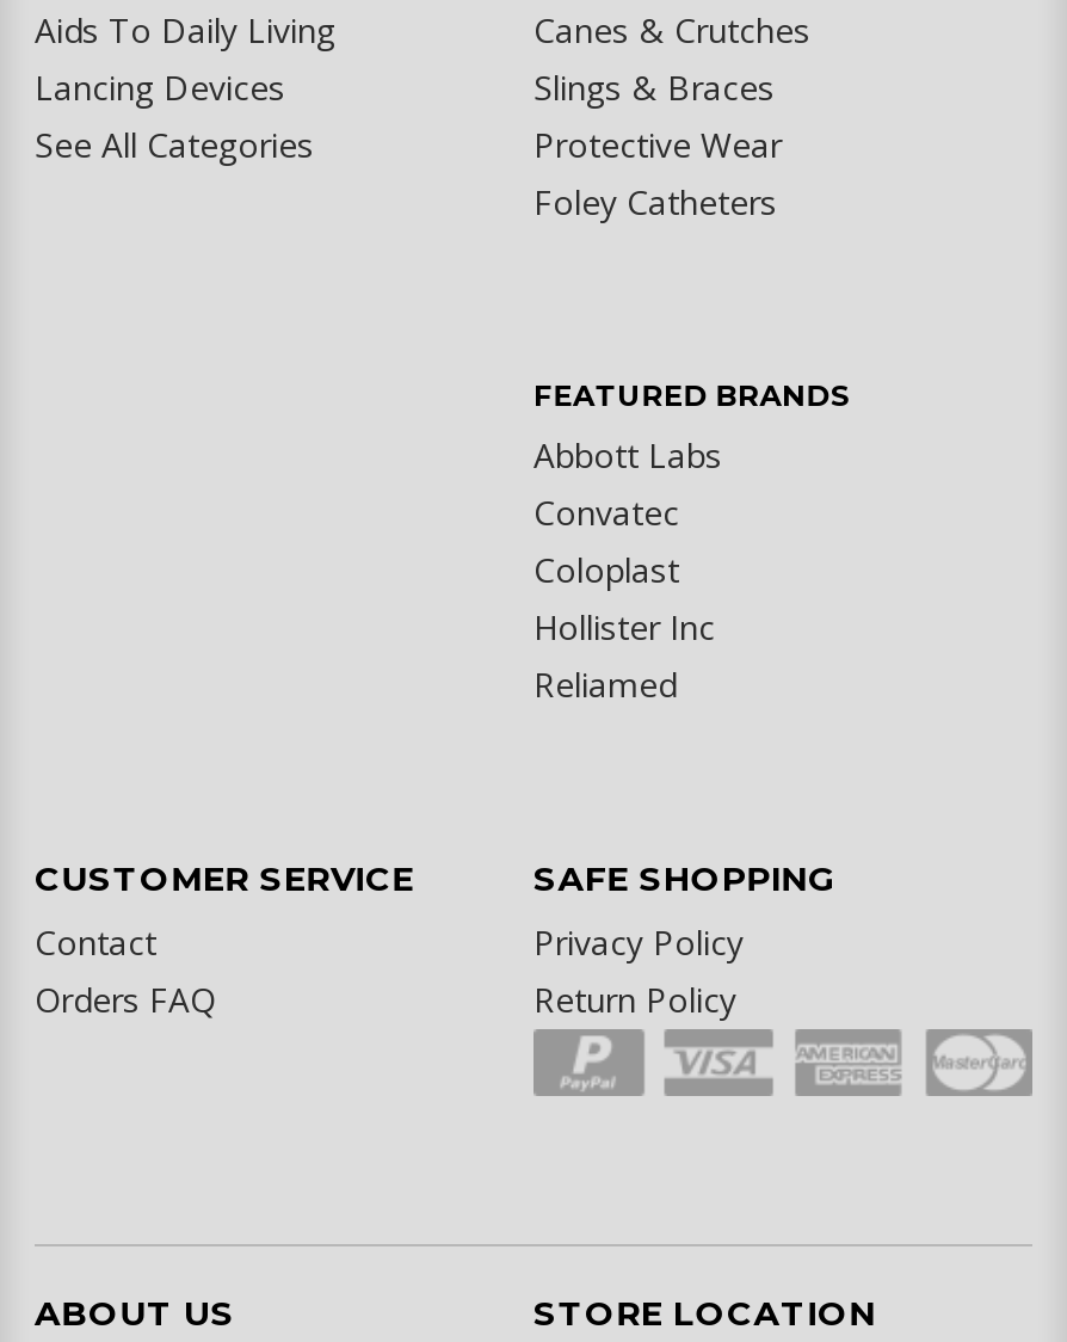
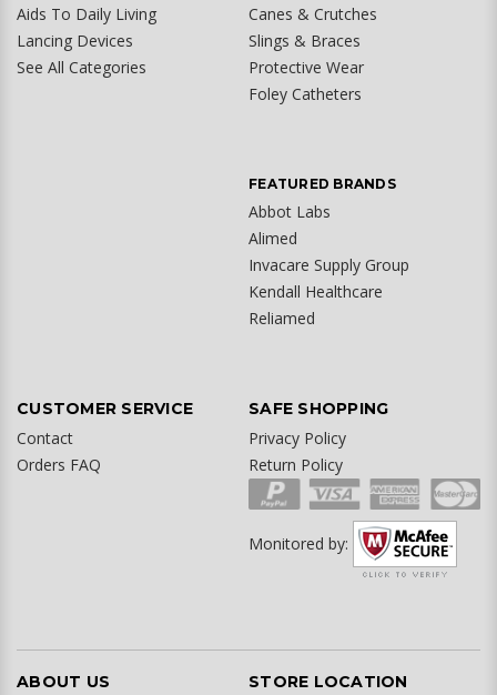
- Abbott Labs
- Convatec
- Coloplast
- Hollister Inc
+ Abbot Labs
+ Alimed
+ Invacare Supply Group
+ Kendall Healthcare

+ [image]
+ Monitored by:
